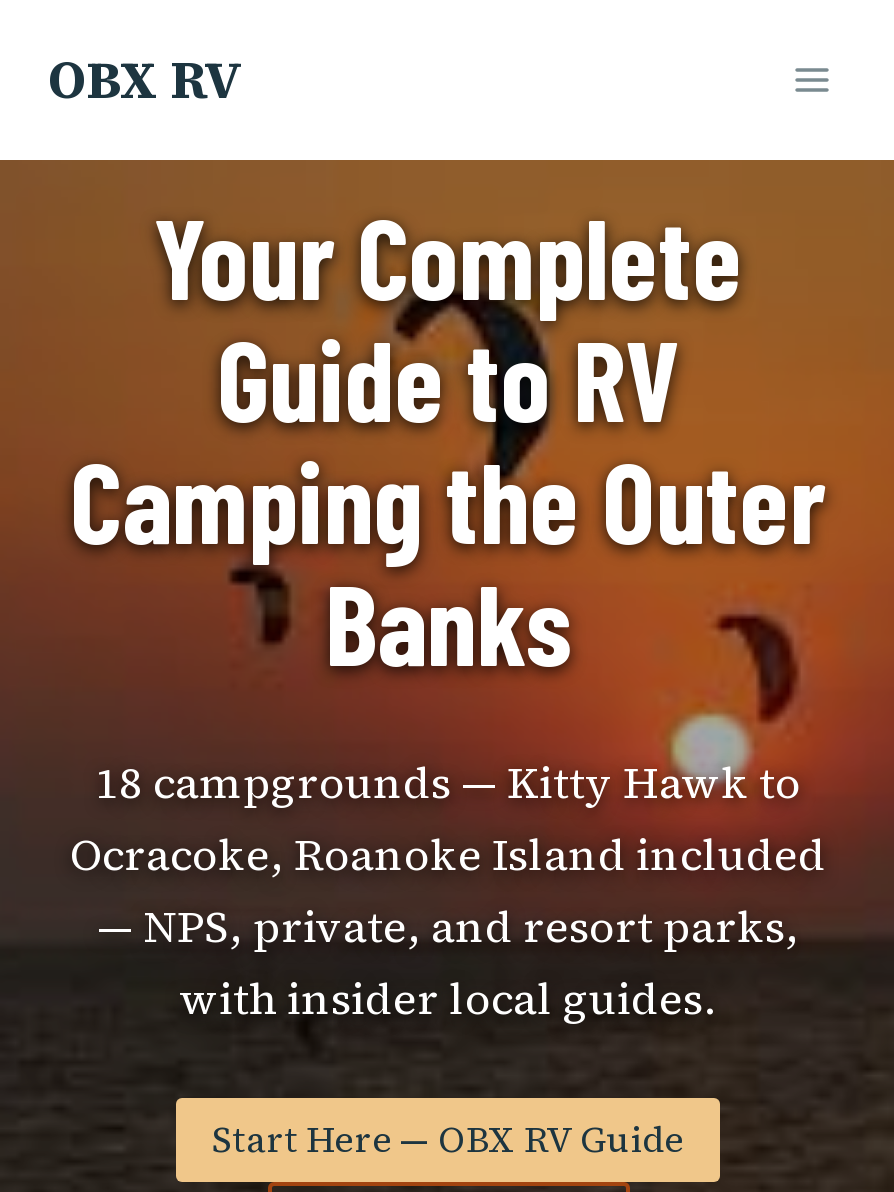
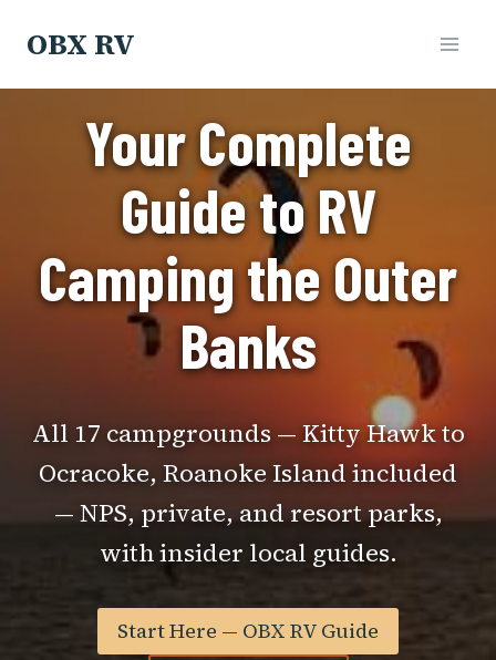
- 18 campgrounds — Kitty Hawk to
+ All 17 campgrounds — Kitty Hawk to
